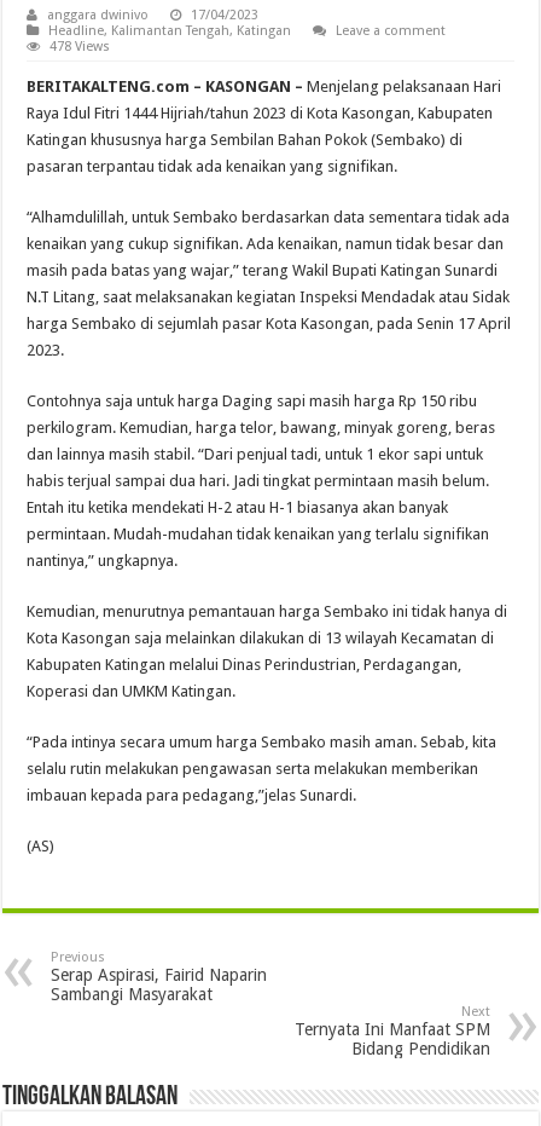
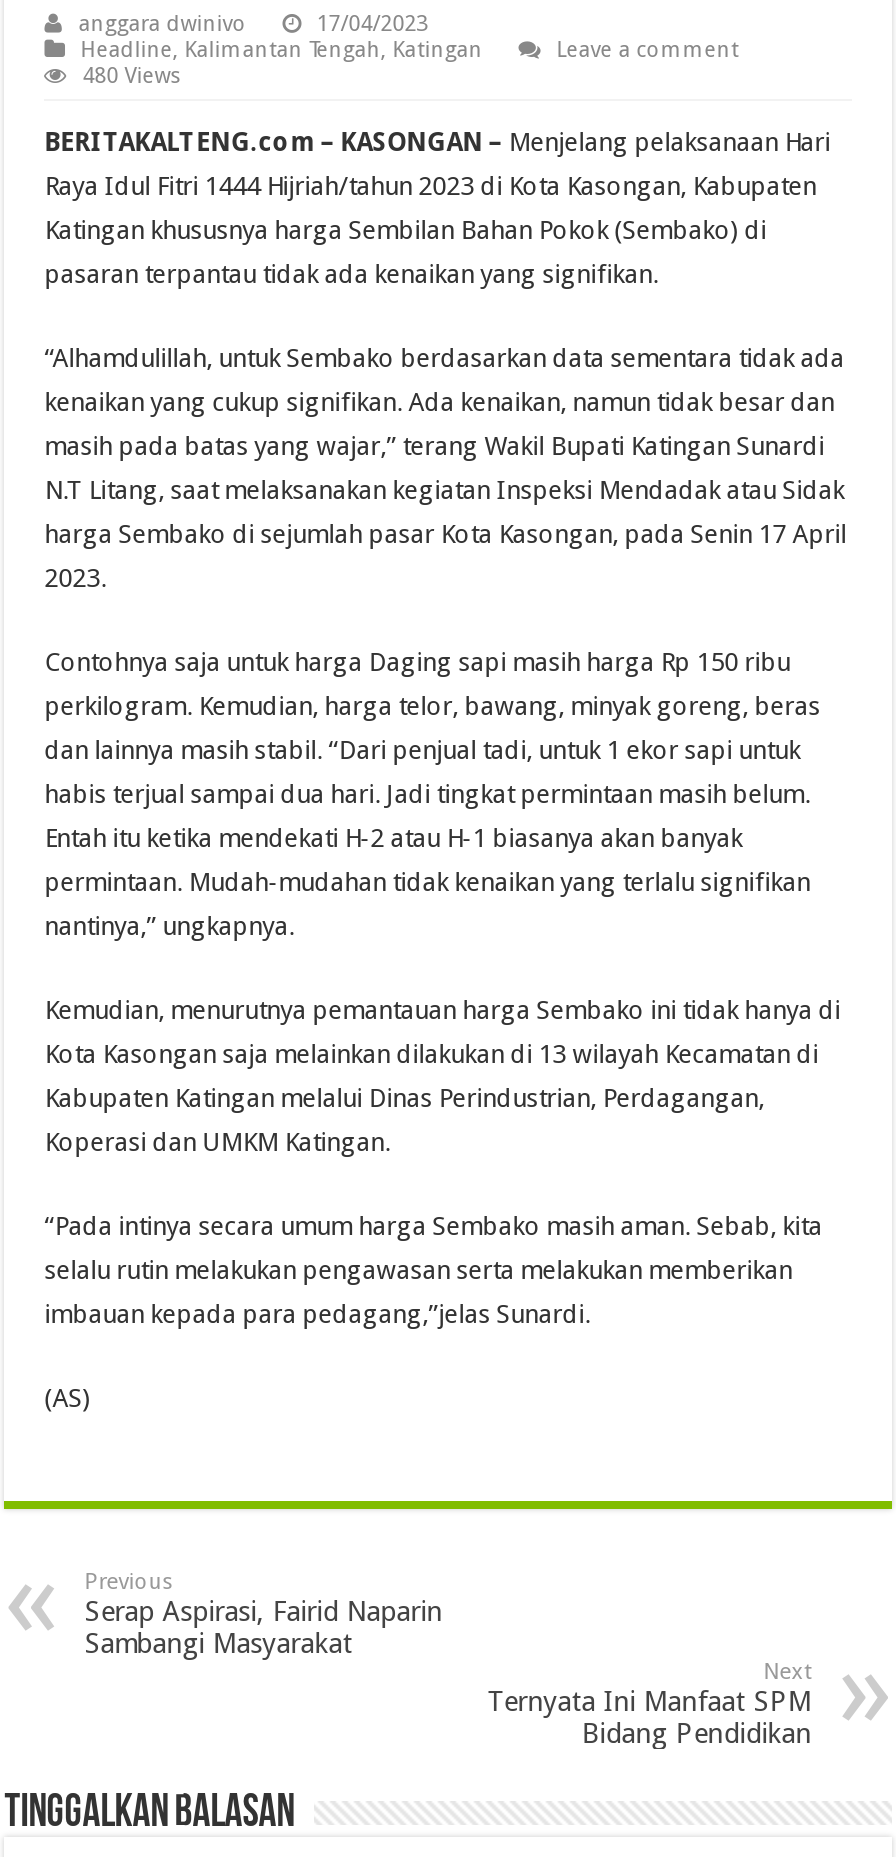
- 478 Views
+ 480 Views
